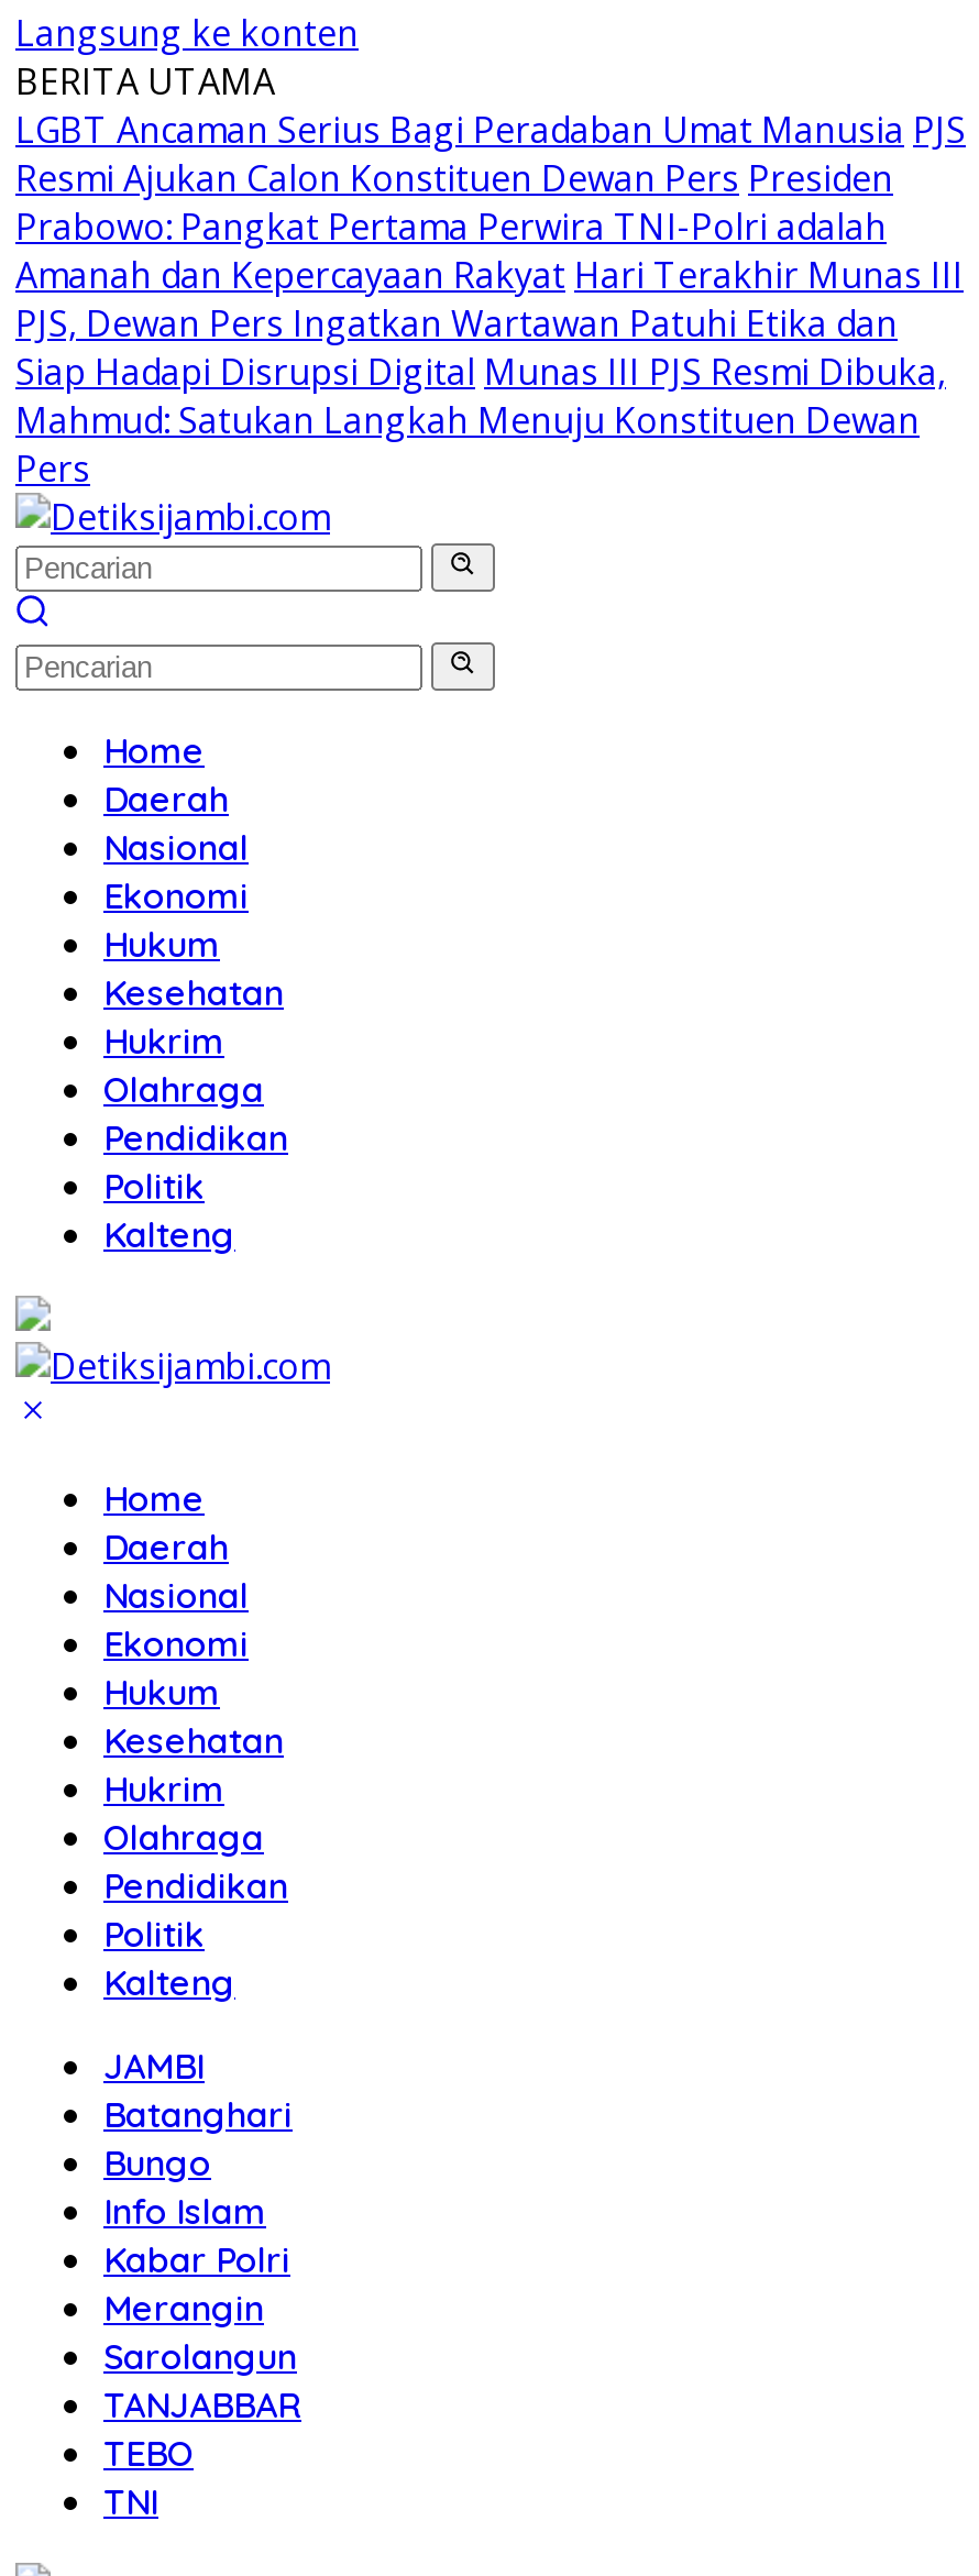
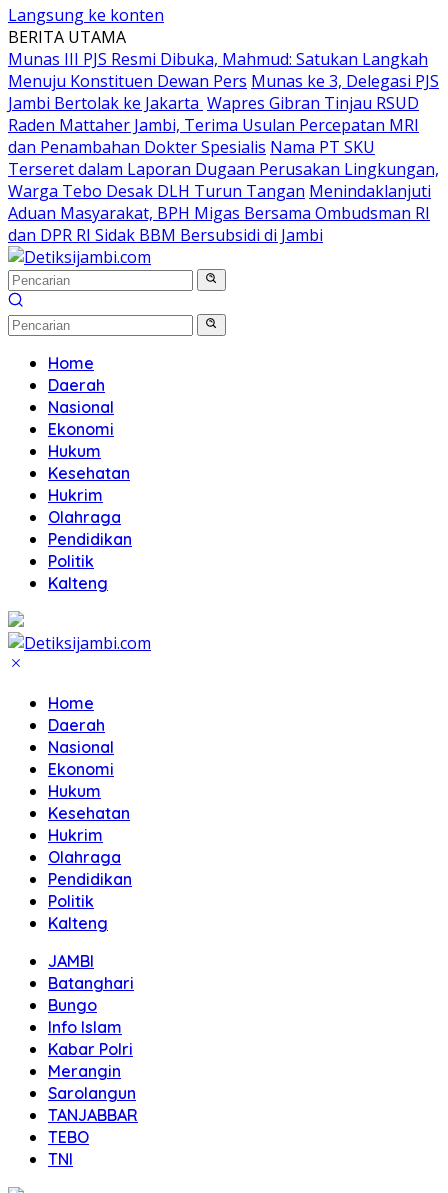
- LGBT Ancaman Serius Bagi Peradaban Umat Manusia PJS
- Resmi Ajukan Calon Konstituen Dewan Pers Presiden
- Prabowo: Pangkat Pertama Perwira TNI-Polri adalah
- Amanah dan Kepercayaan Rakyat Hari Terakhir Munas III
- PJS, Dewan Pers Ingatkan Wartawan Patuhi Etika dan
- Siap Hadapi Disrupsi Digital Munas III PJS Resmi Dibuka,
- Mahmud: Satukan Langkah Menuju Konstituen Dewan
- Pers
+ Munas III PJS Resmi Dibuka, Mahmud: Satukan Langkah
+ Menuju Konstituen Dewan Pers Munas ke 3, Delegasi PJS
+ Jambi Bertolak ke Jakarta Wapres Gibran Tinjau RSUD
+ Raden Mattaher Jambi, Terima Usulan Percepatan MRI
+ dan Penambahan Dokter Spesialis Nama PT SKU
+ Terseret dalam Laporan Dugaan Perusakan Lingkungan,
+ Warga Tebo Desak DLH Turun Tangan Menindaklanjuti
+ Aduan Masyarakat, BPH Migas Bersama Ombudsman RI
+ dan DPR RI Sidak BBM Bersubsidi di Jambi
